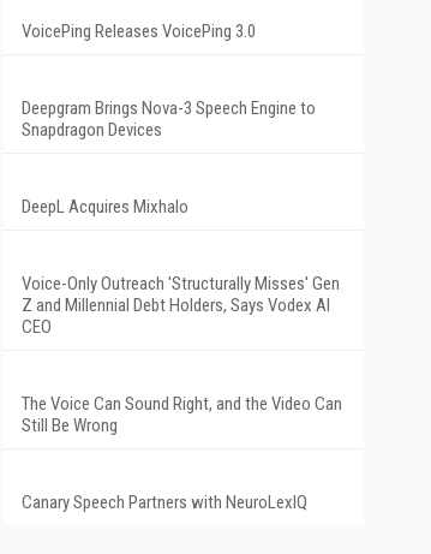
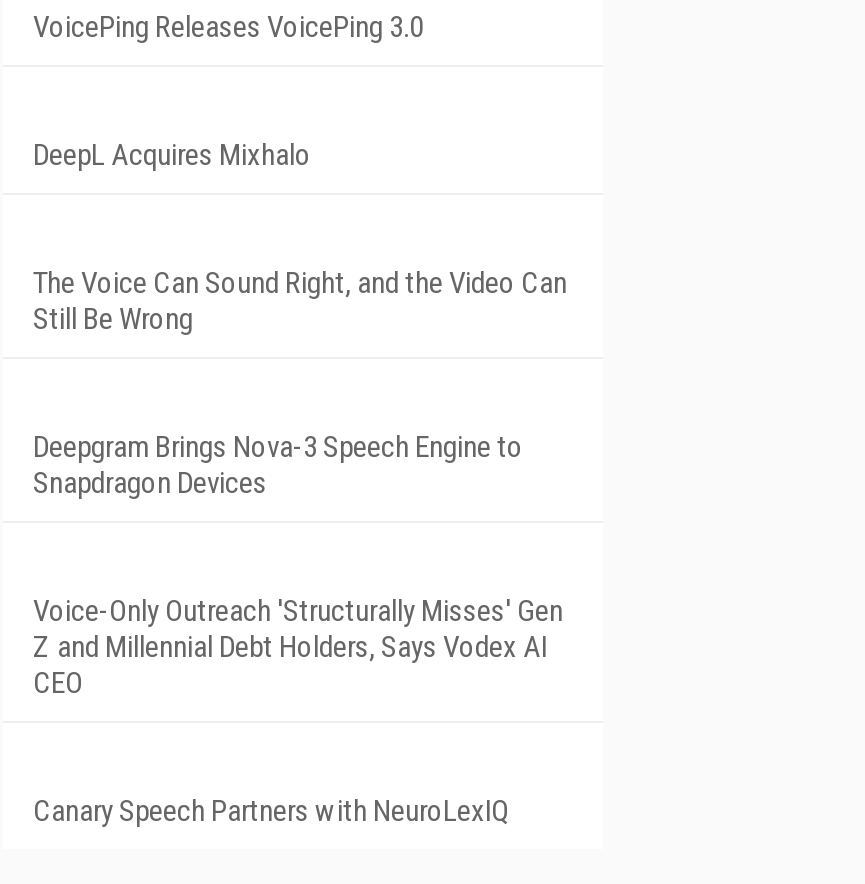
moved down: Deepgram Brings Nova-3 Speech Engine to | Snapdragon Devices

moved up: DeepL Acquires Mixhalo

moved down: Voice-Only Outreach 'Structurally Misses' Gen | Z and Millennial Debt Holders, Says Vodex AI | CEO

moved up: The Voice Can Sound Right, and the Video Can | Still Be Wrong
